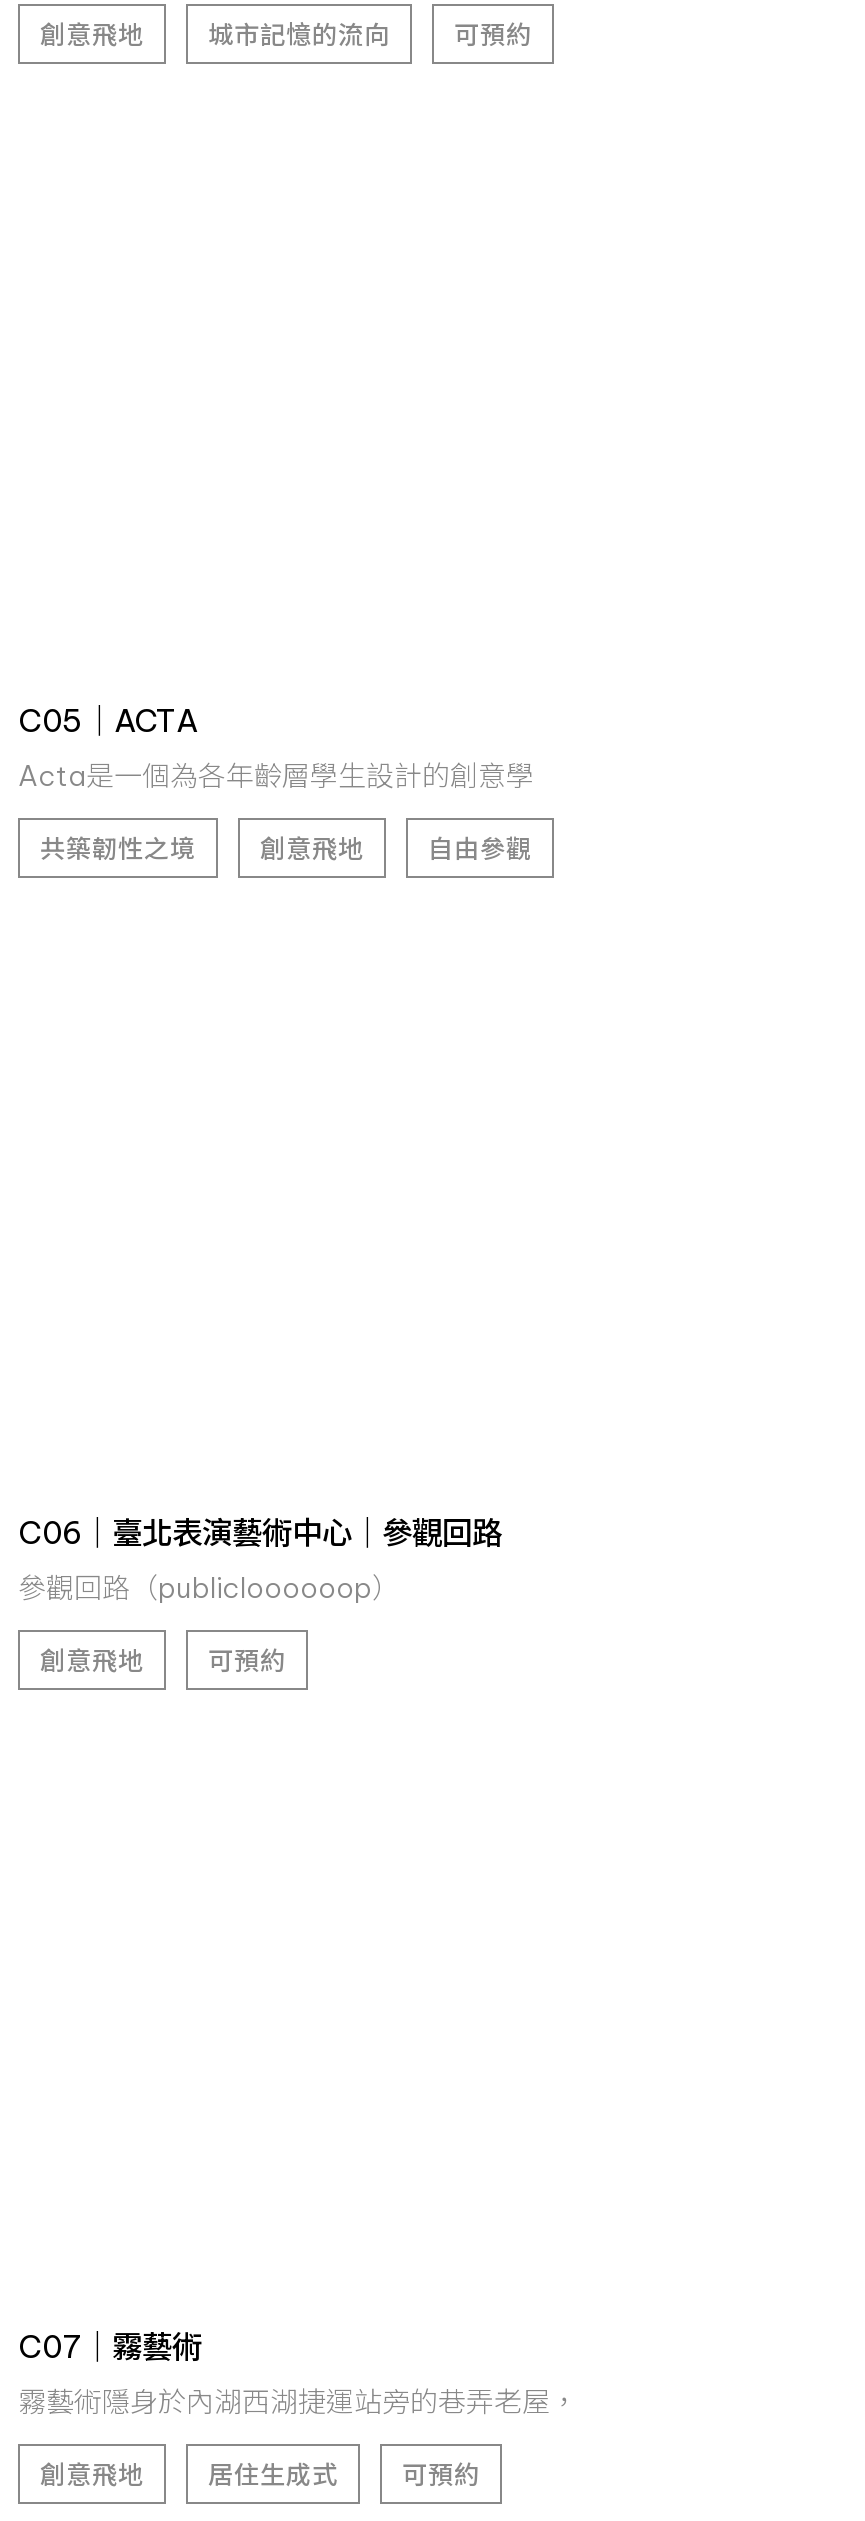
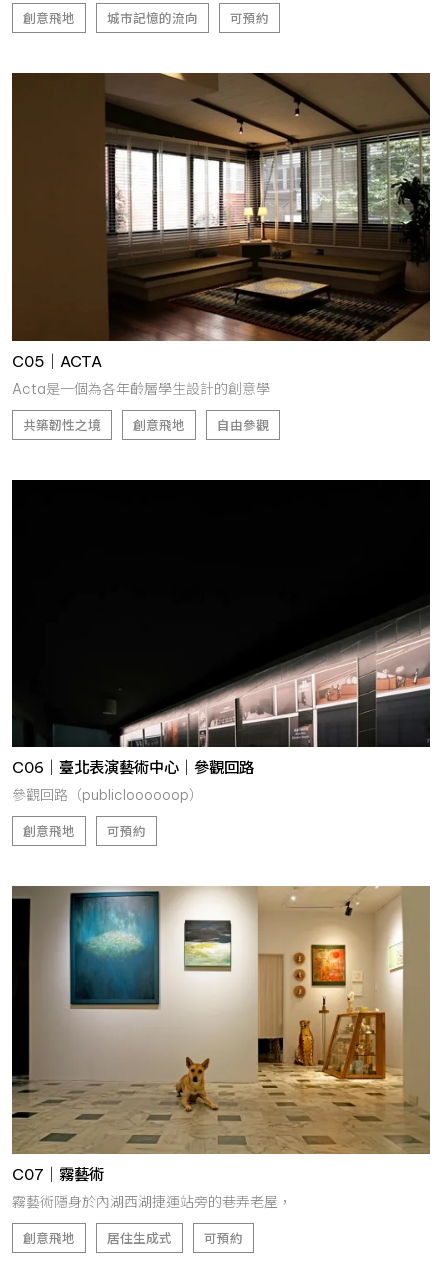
+ [image]

+ [image]

+ [image]
